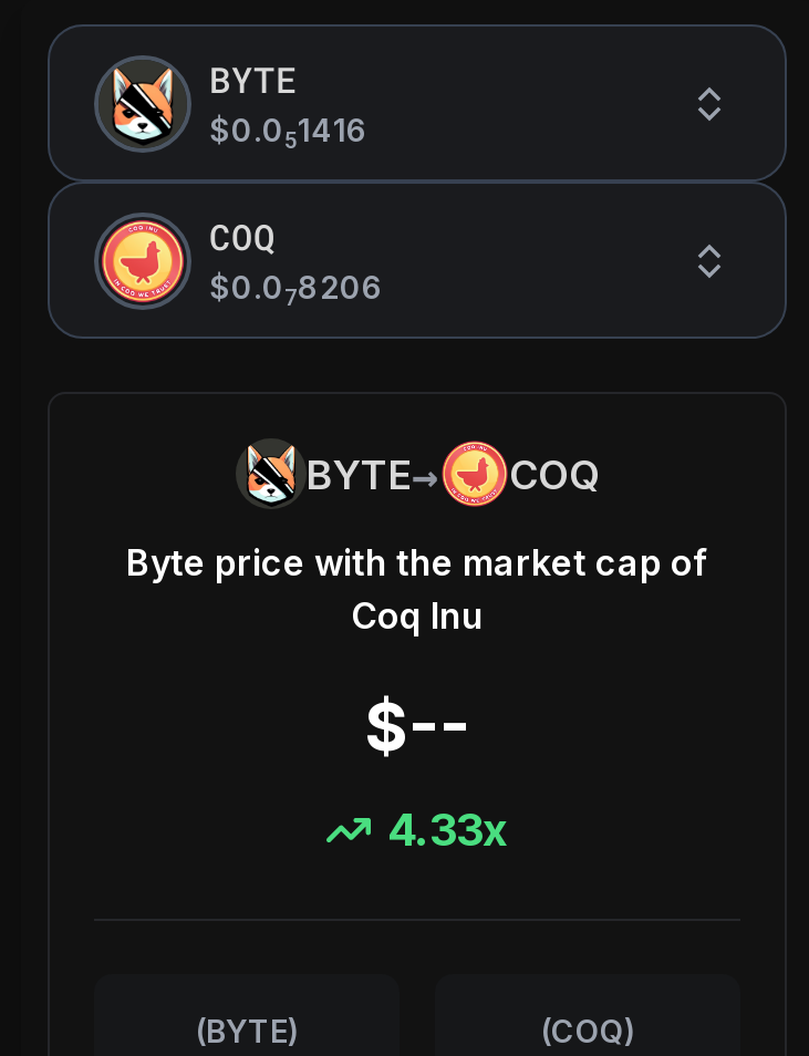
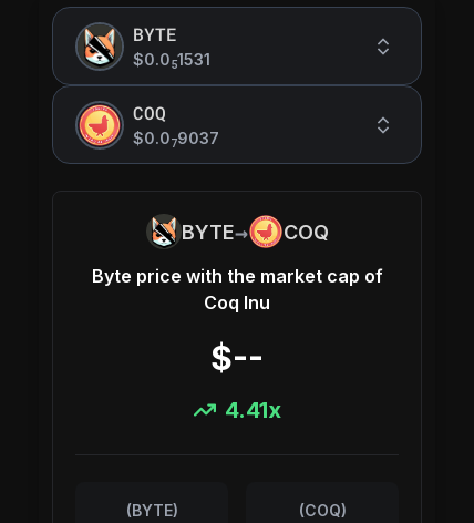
- $0.051416
+ $0.051531

- $0.078206
+ $0.079037

- 4.33x
+ 4.41x
